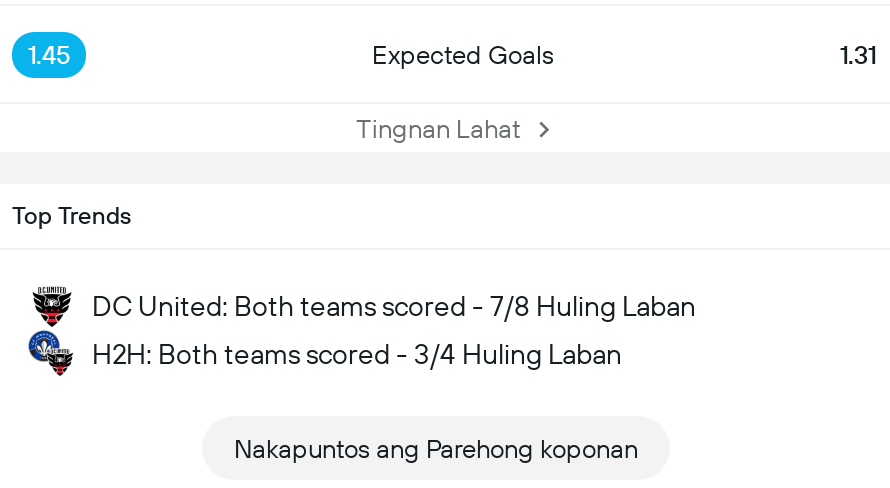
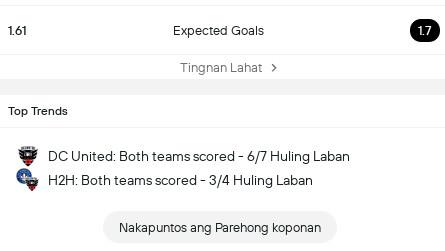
- 1.45
+ 1.61

- 1.31
+ 1.7

- DC United: Both teams scored - 7/8 Huling Laban
+ DC United: Both teams scored - 6/7 Huling Laban
